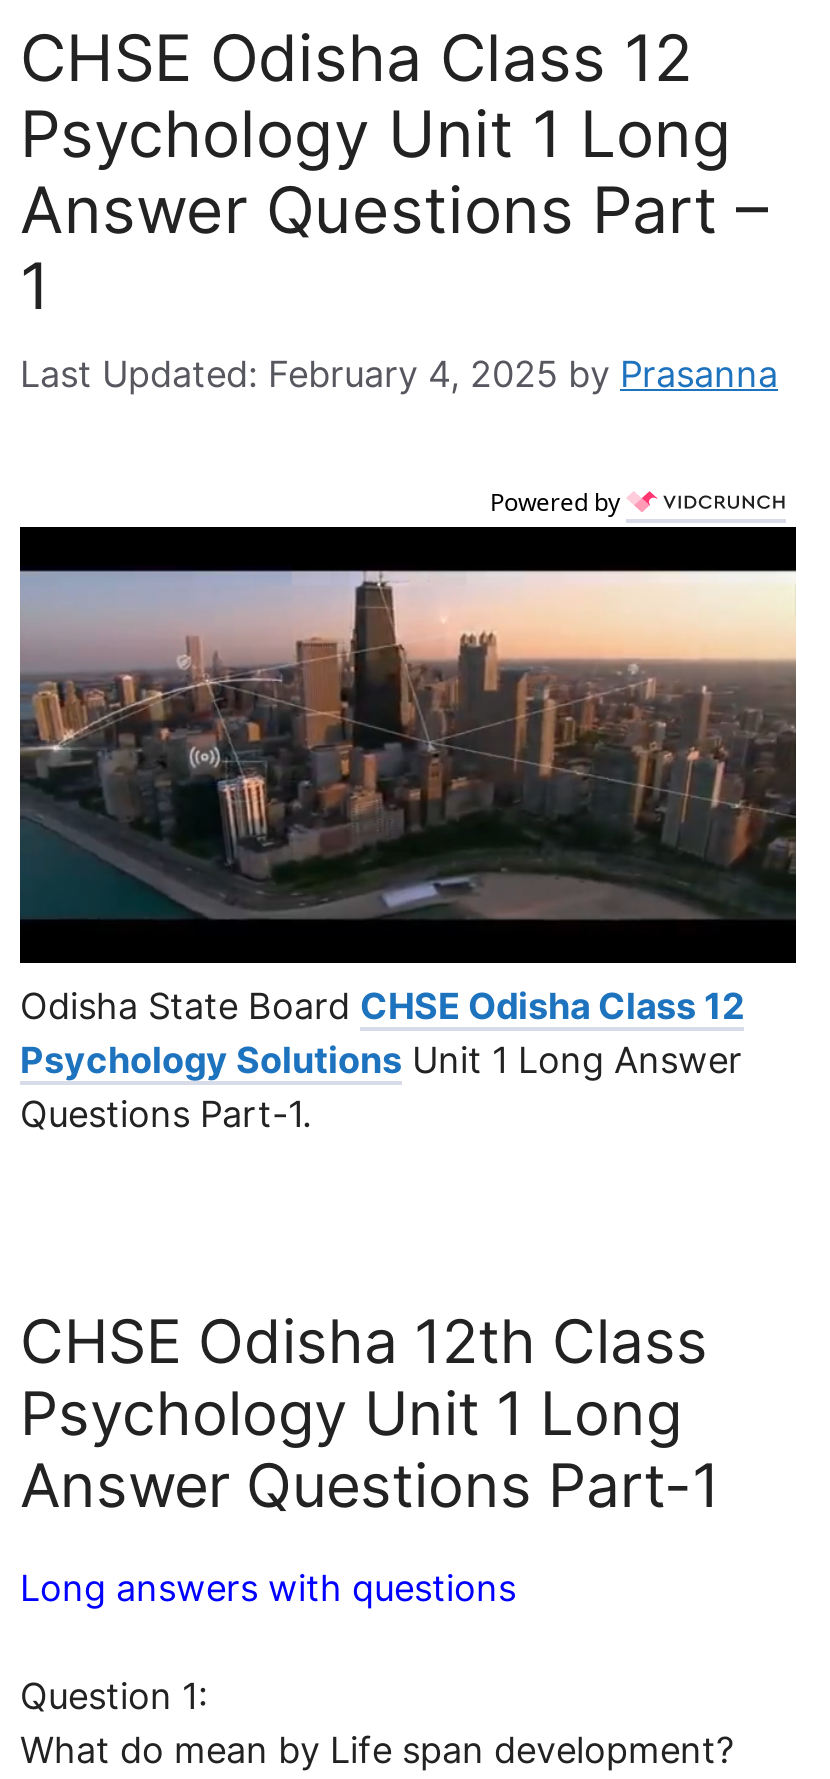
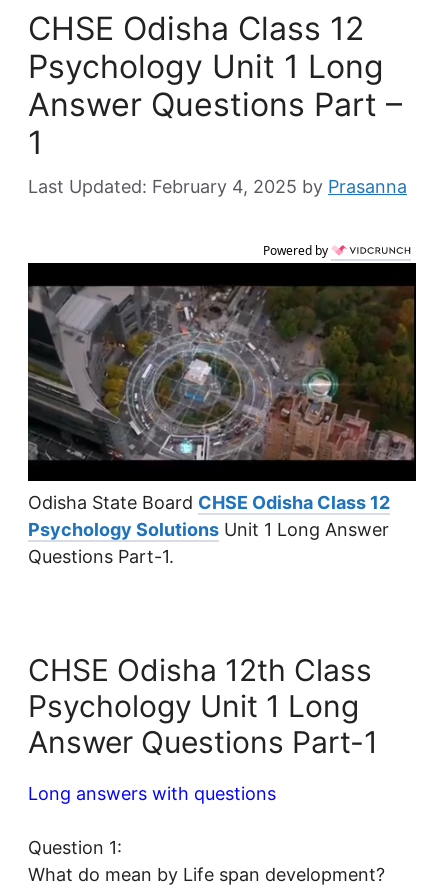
- [image]
+ [image]
